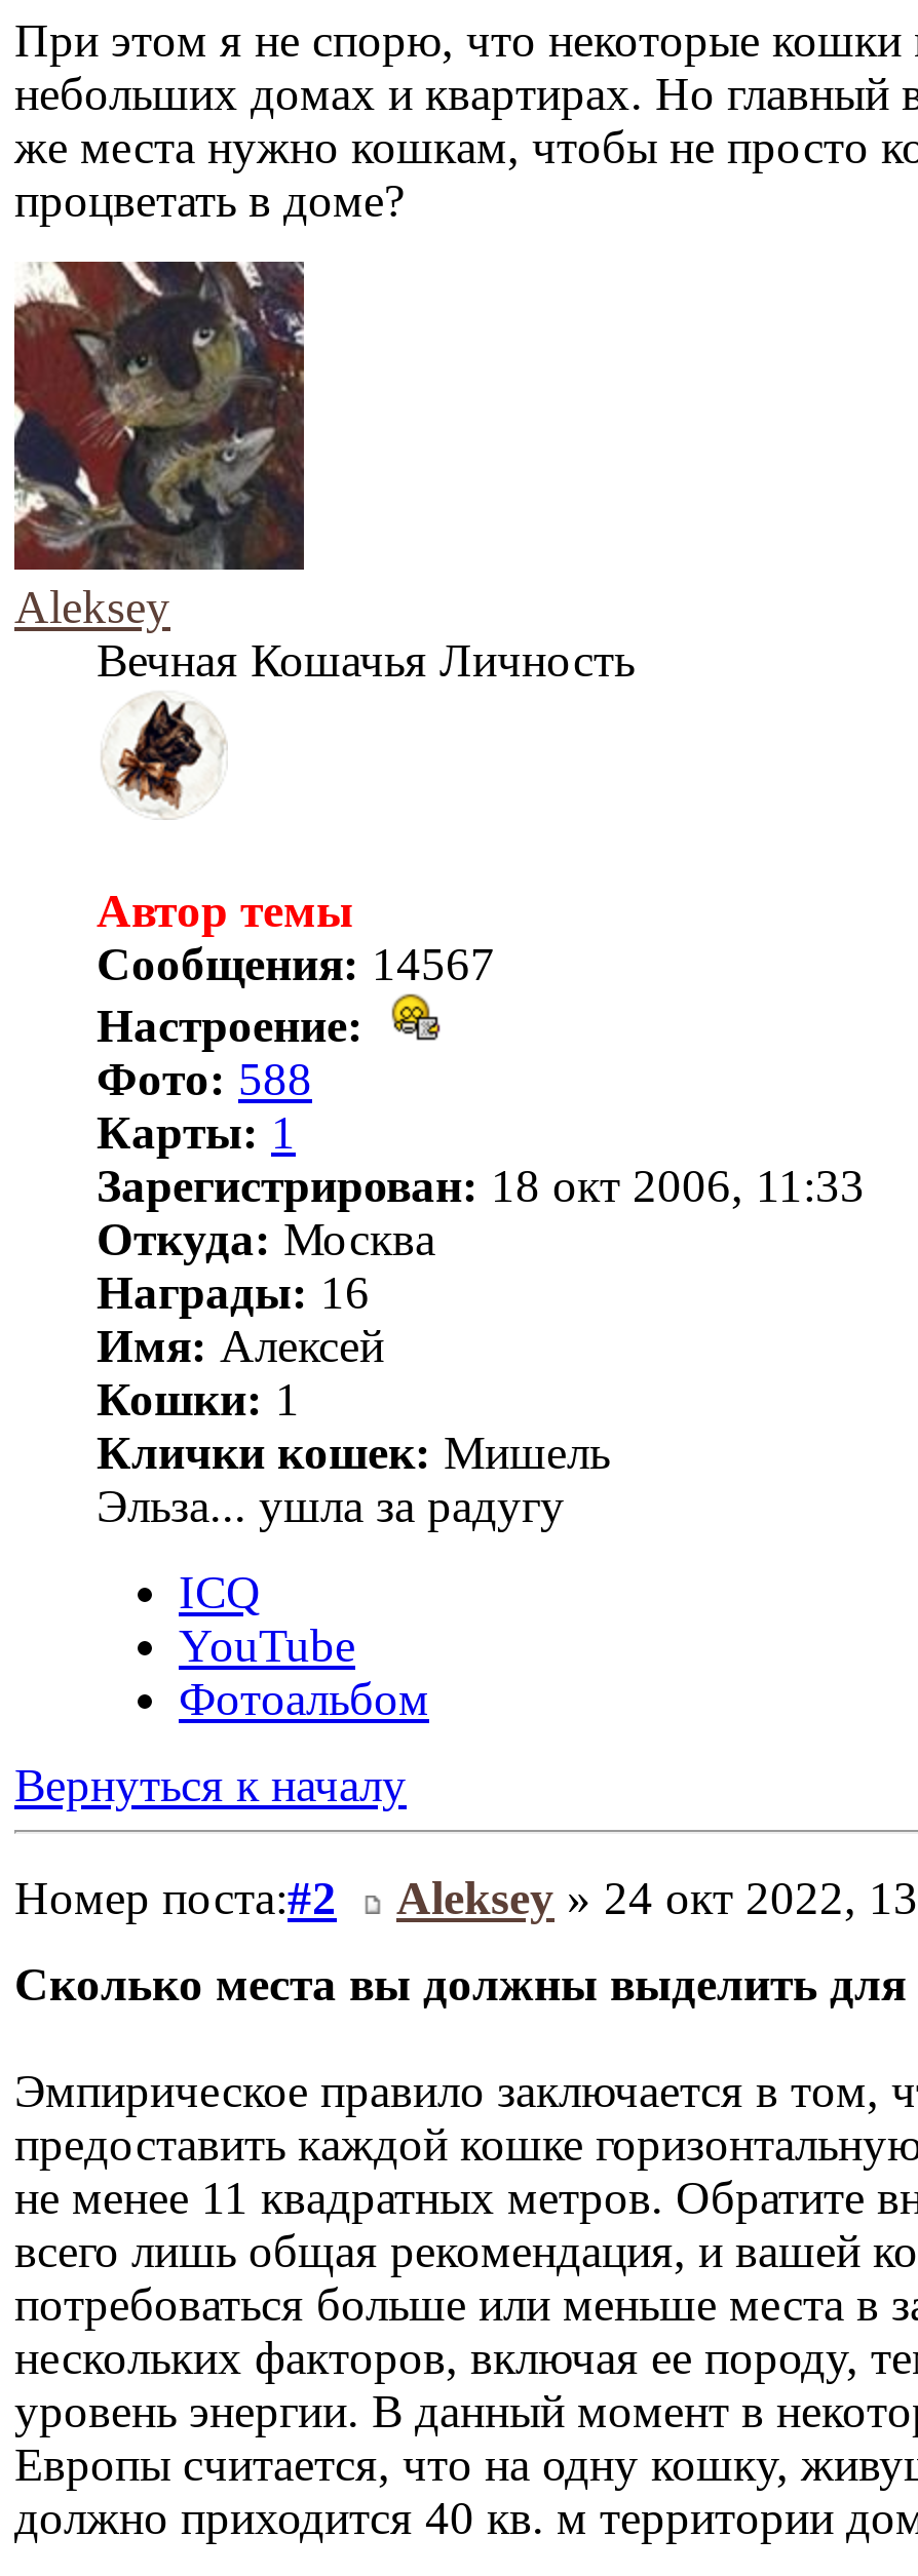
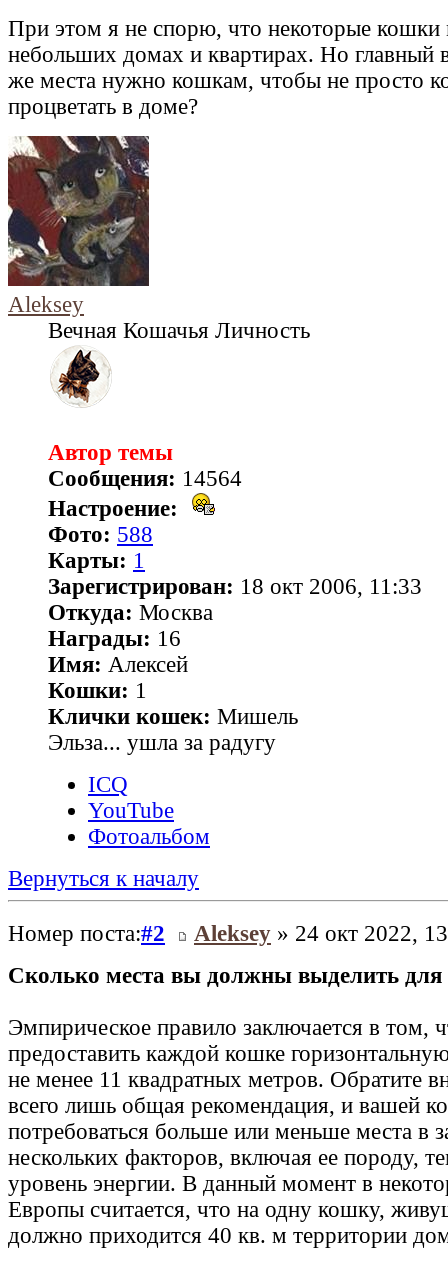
- Сообщения: 14567
+ Сообщения: 14564
